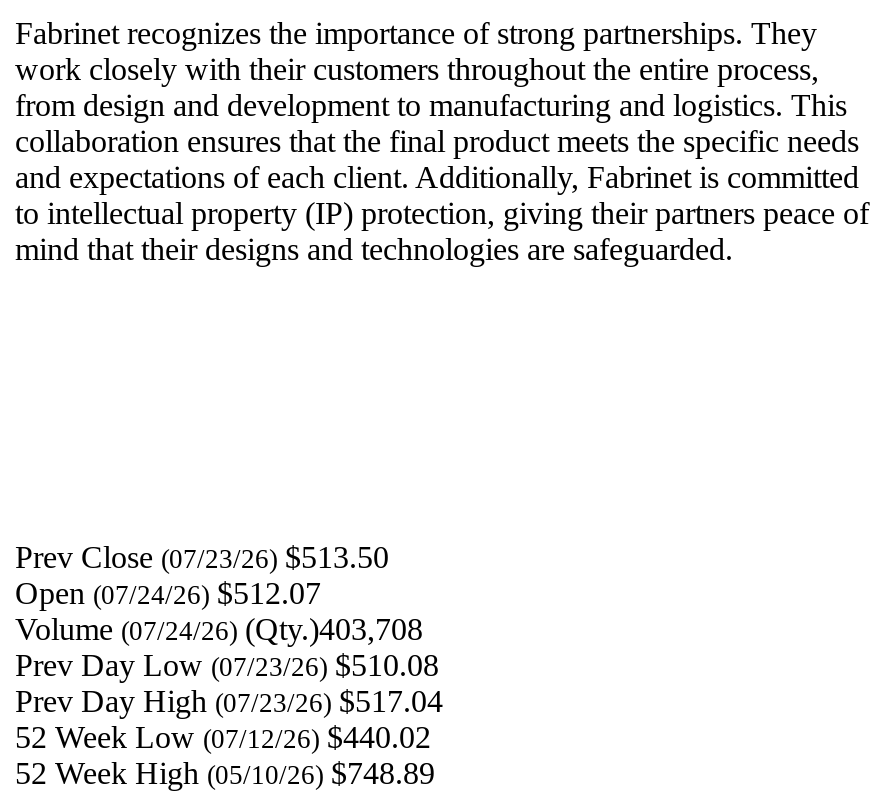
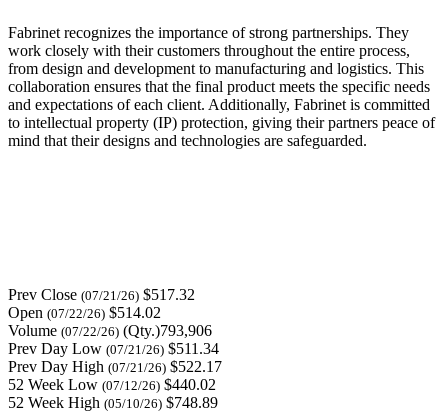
- Prev Close (07/23/26) $513.50
+ Prev Close (07/21/26) $517.32

- Open (07/24/26) $512.07
+ Open (07/22/26) $514.02

- Volume (07/24/26) (Qty.)403,708
+ Volume (07/22/26) (Qty.)793,906

- Prev Day Low (07/23/26) $510.08
+ Prev Day Low (07/21/26) $511.34

- Prev Day High (07/23/26) $517.04
+ Prev Day High (07/21/26) $522.17
